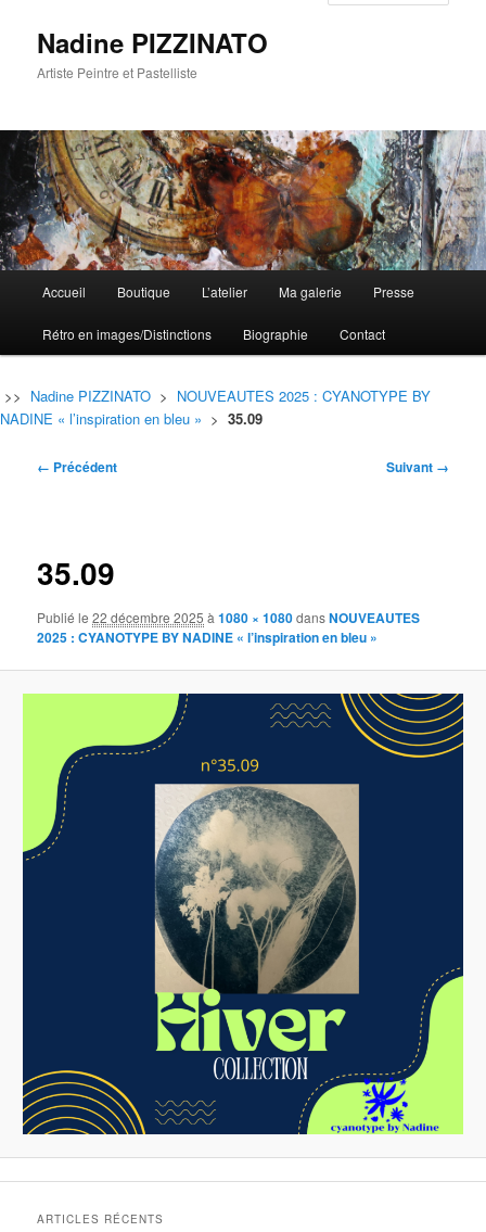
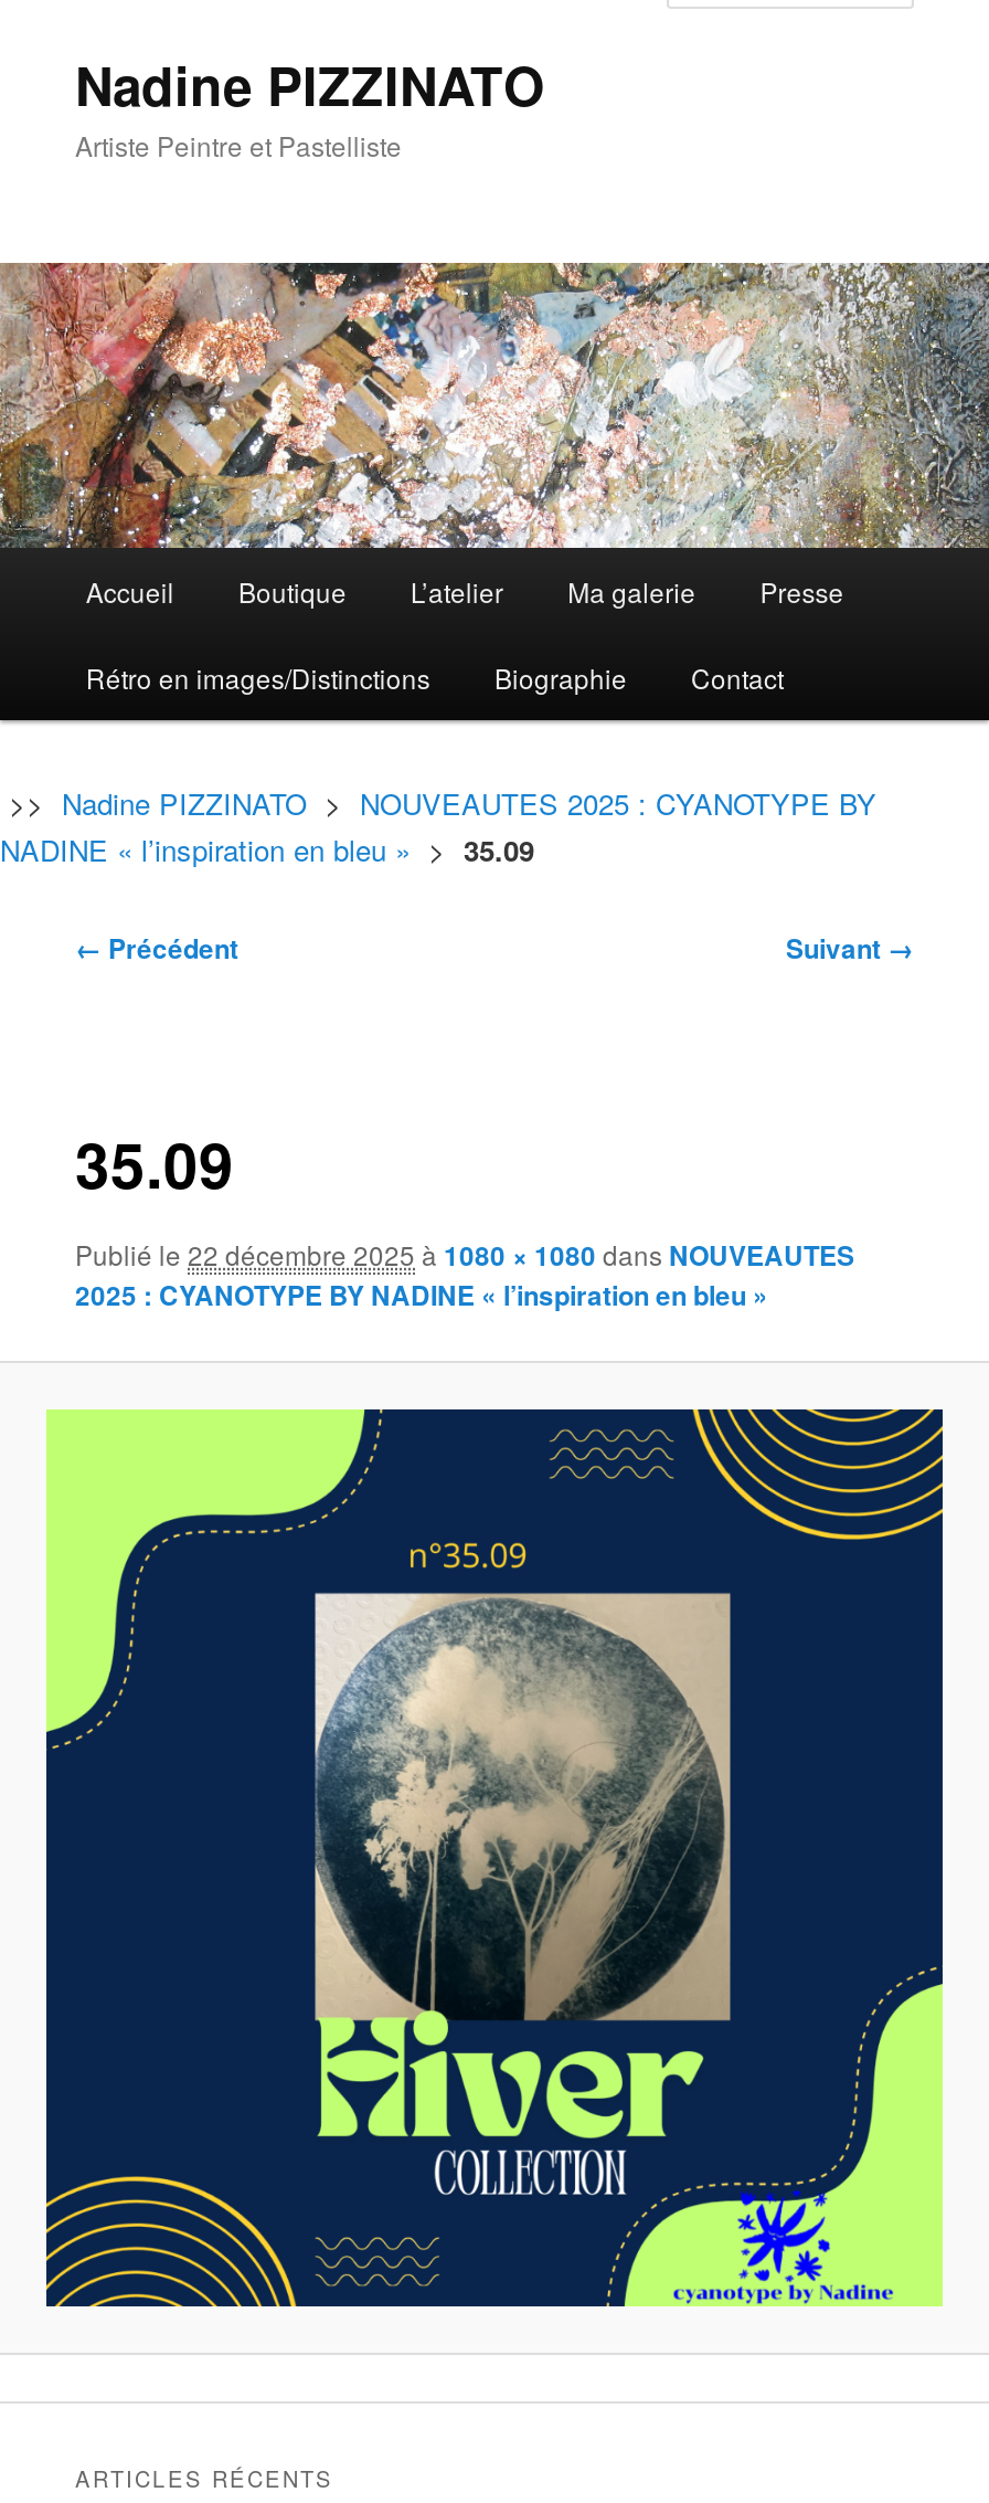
- [image]
+ [image]
